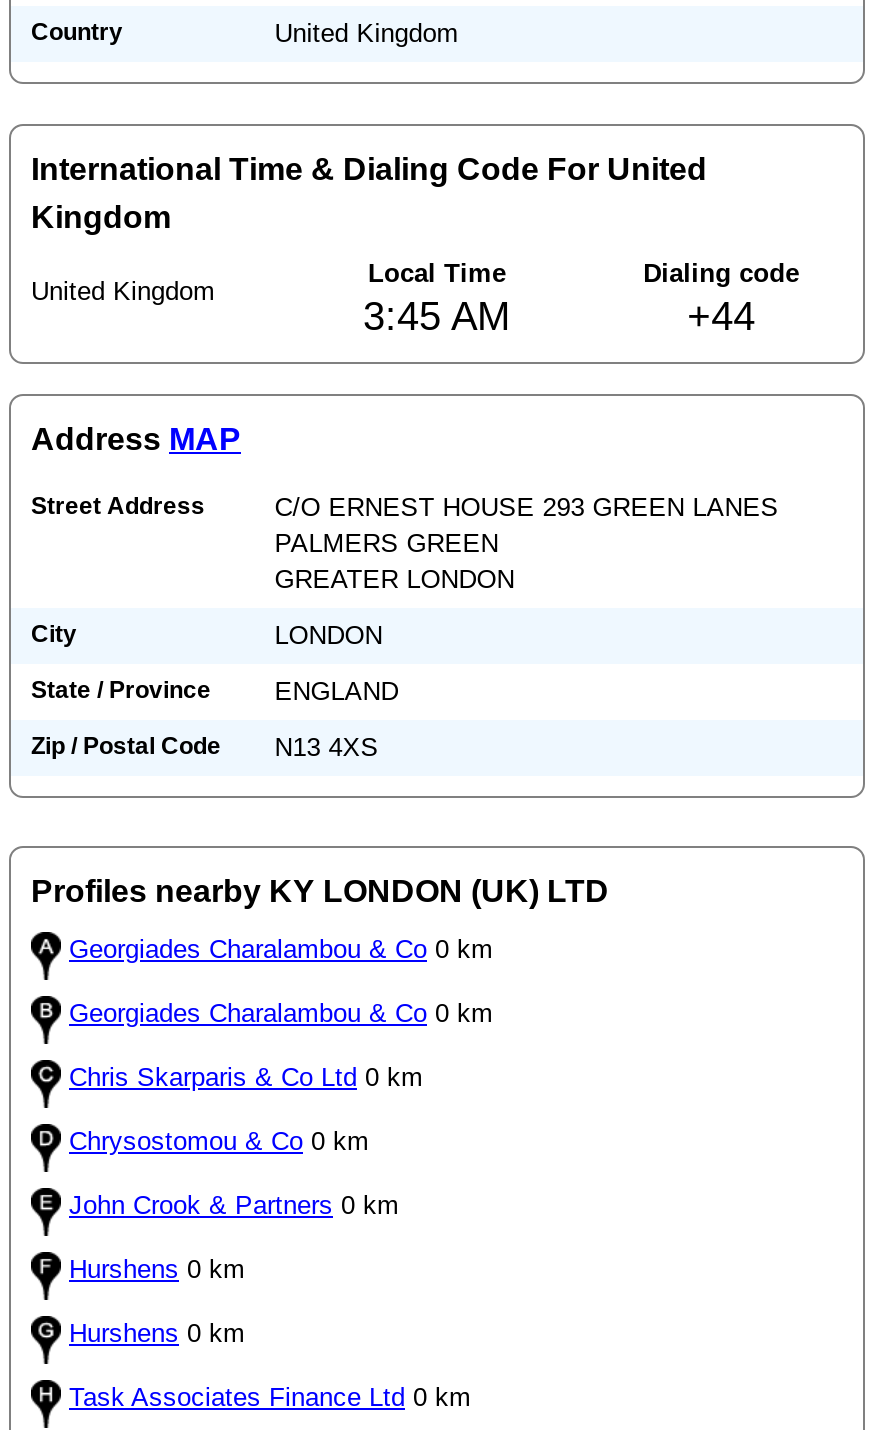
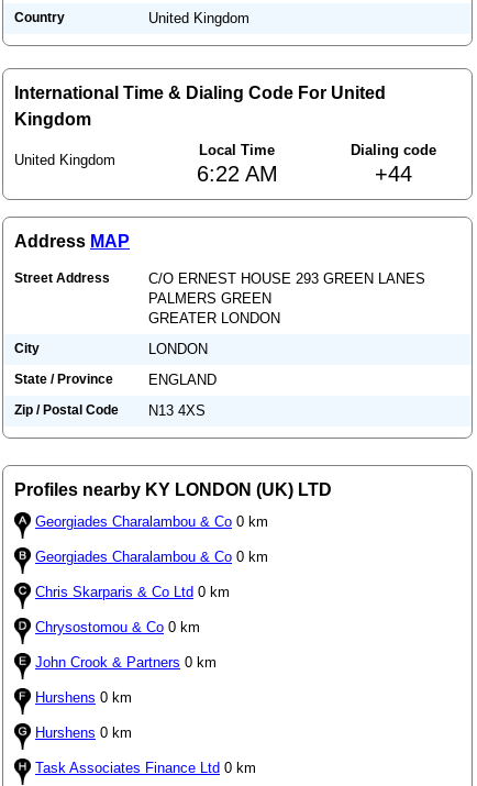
- 3:45 AM
+ 6:22 AM
